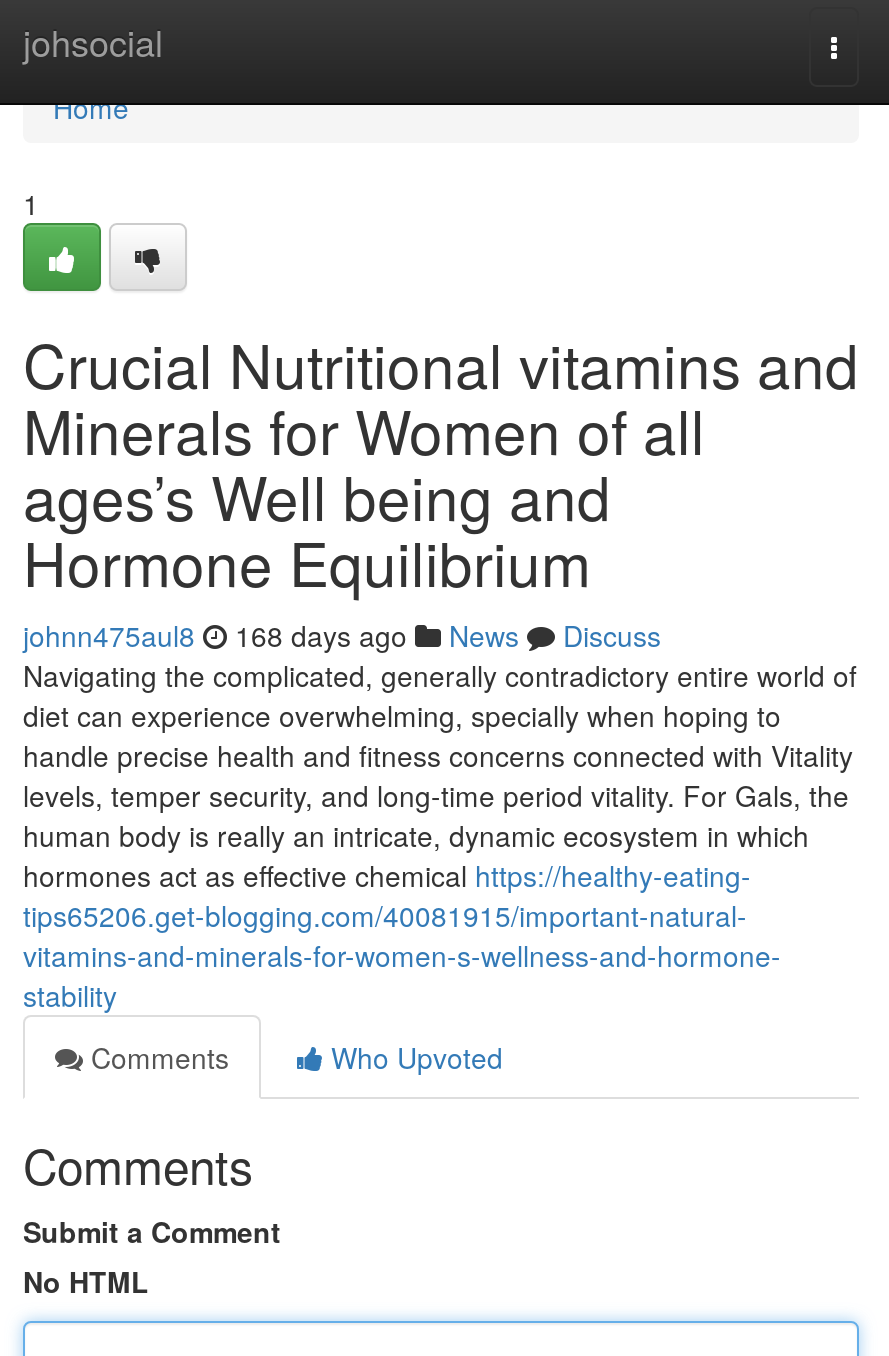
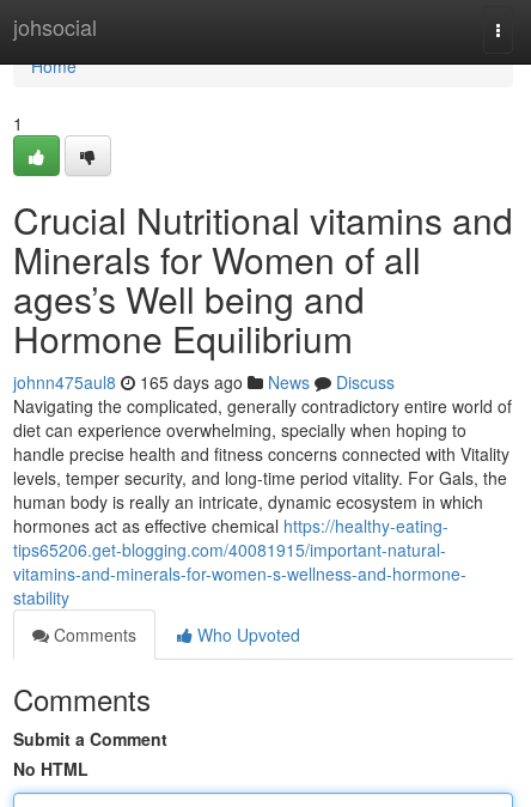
- johnn475aul8 168 days ago News Discuss
+ johnn475aul8 165 days ago News Discuss
